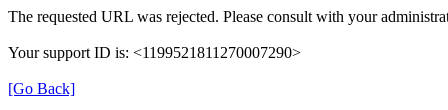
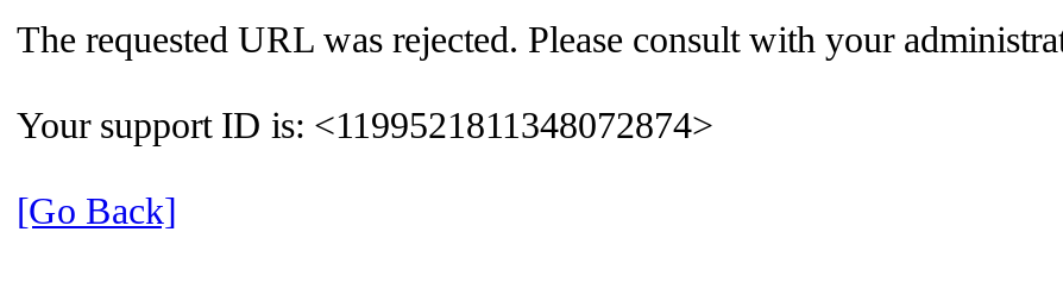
- Your support ID is: <1199521811270007290>
+ Your support ID is: <1199521811348072874>
